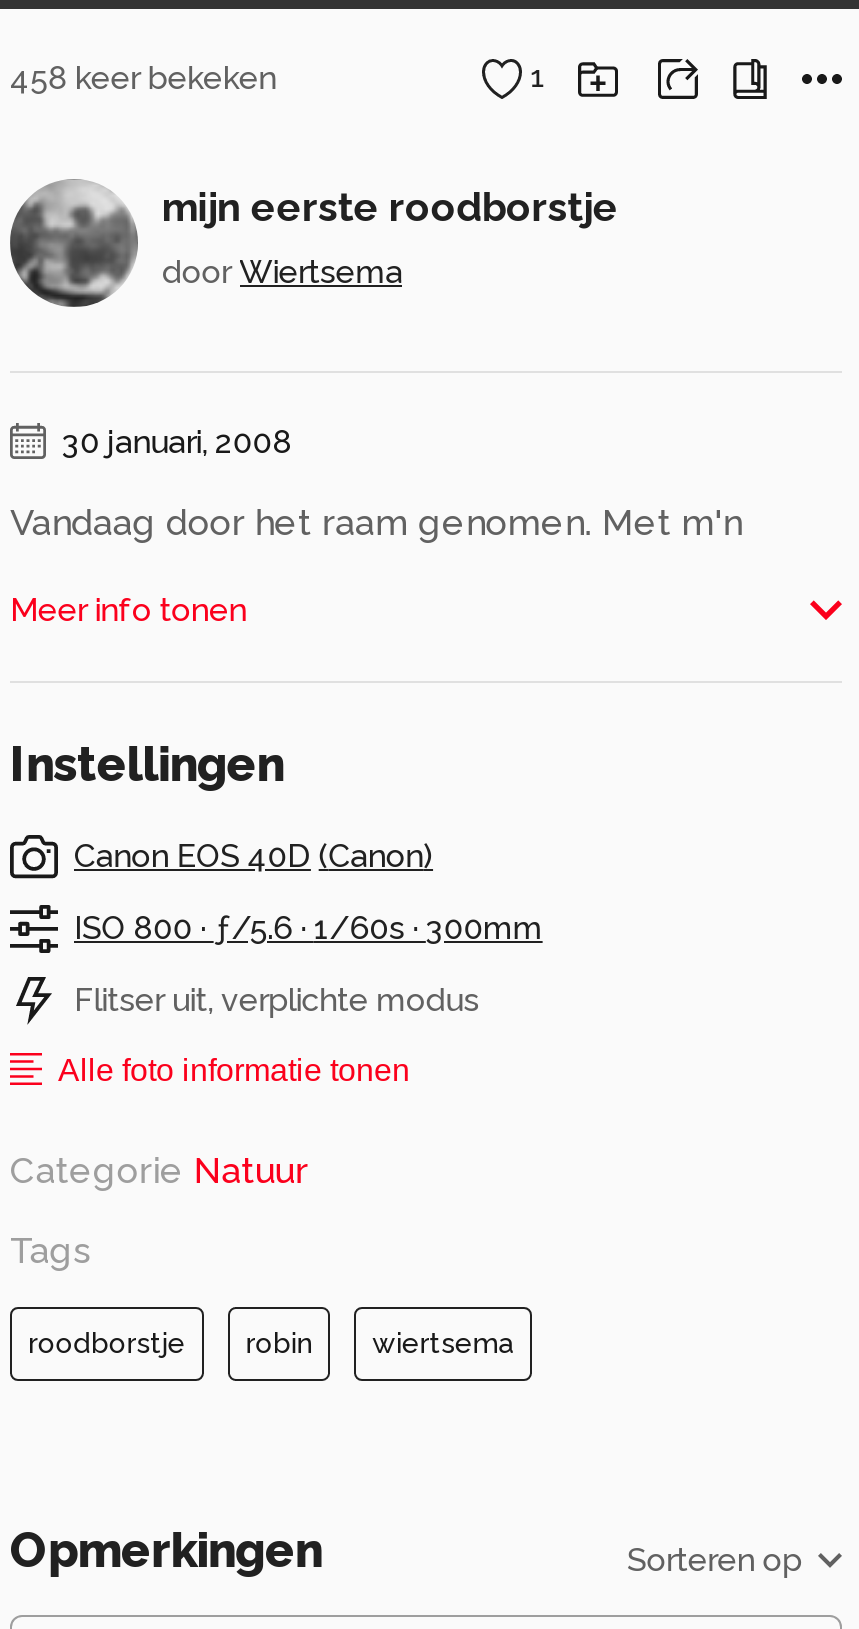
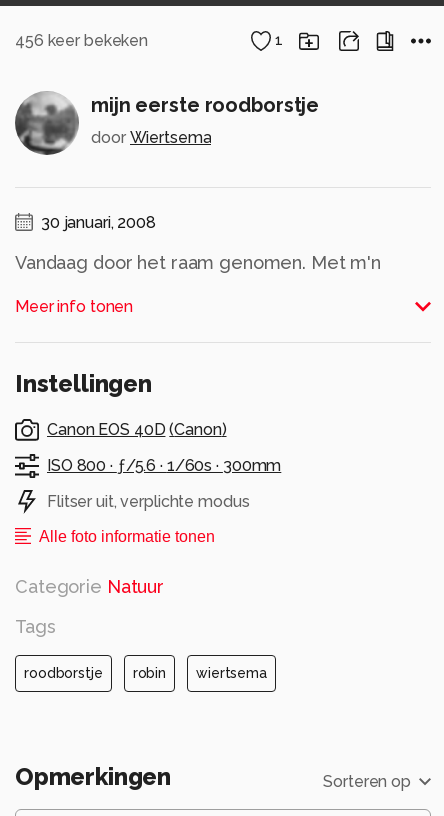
- 458 keer bekeken
+ 456 keer bekeken
